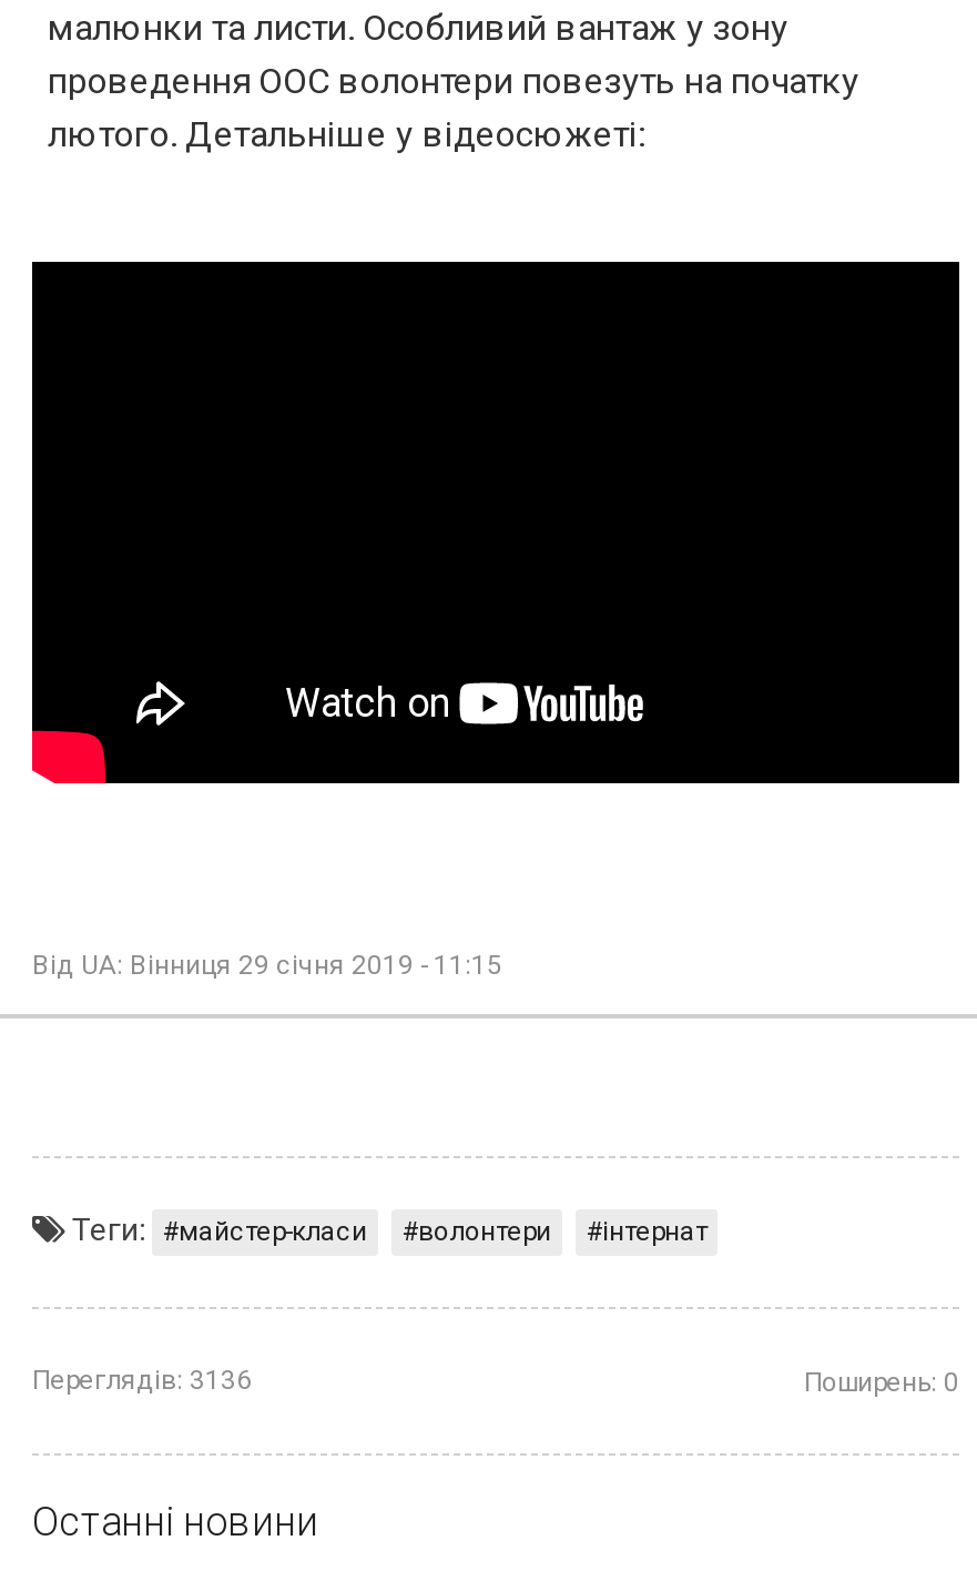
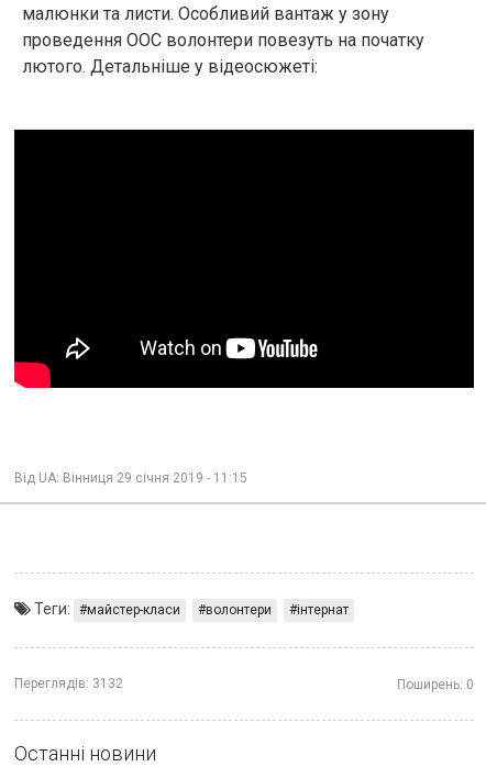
- Переглядів: 3136
+ Переглядів: 3132
